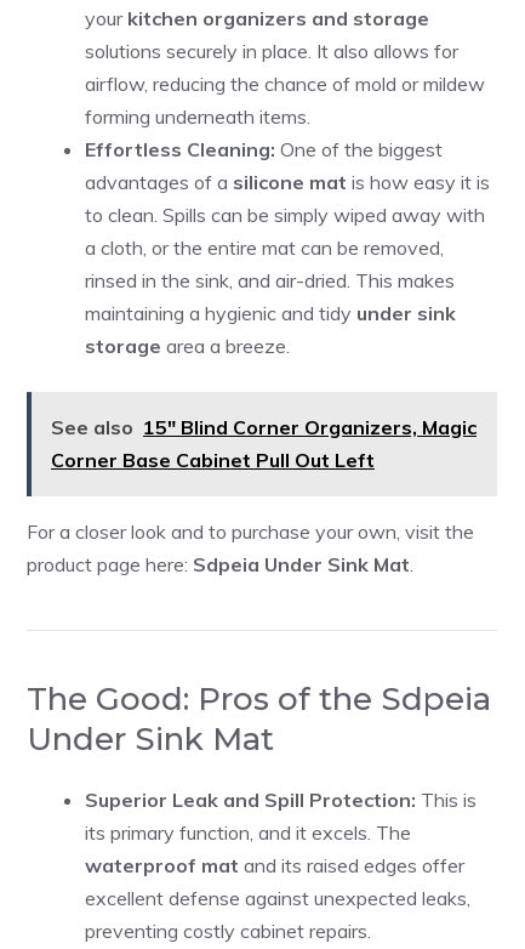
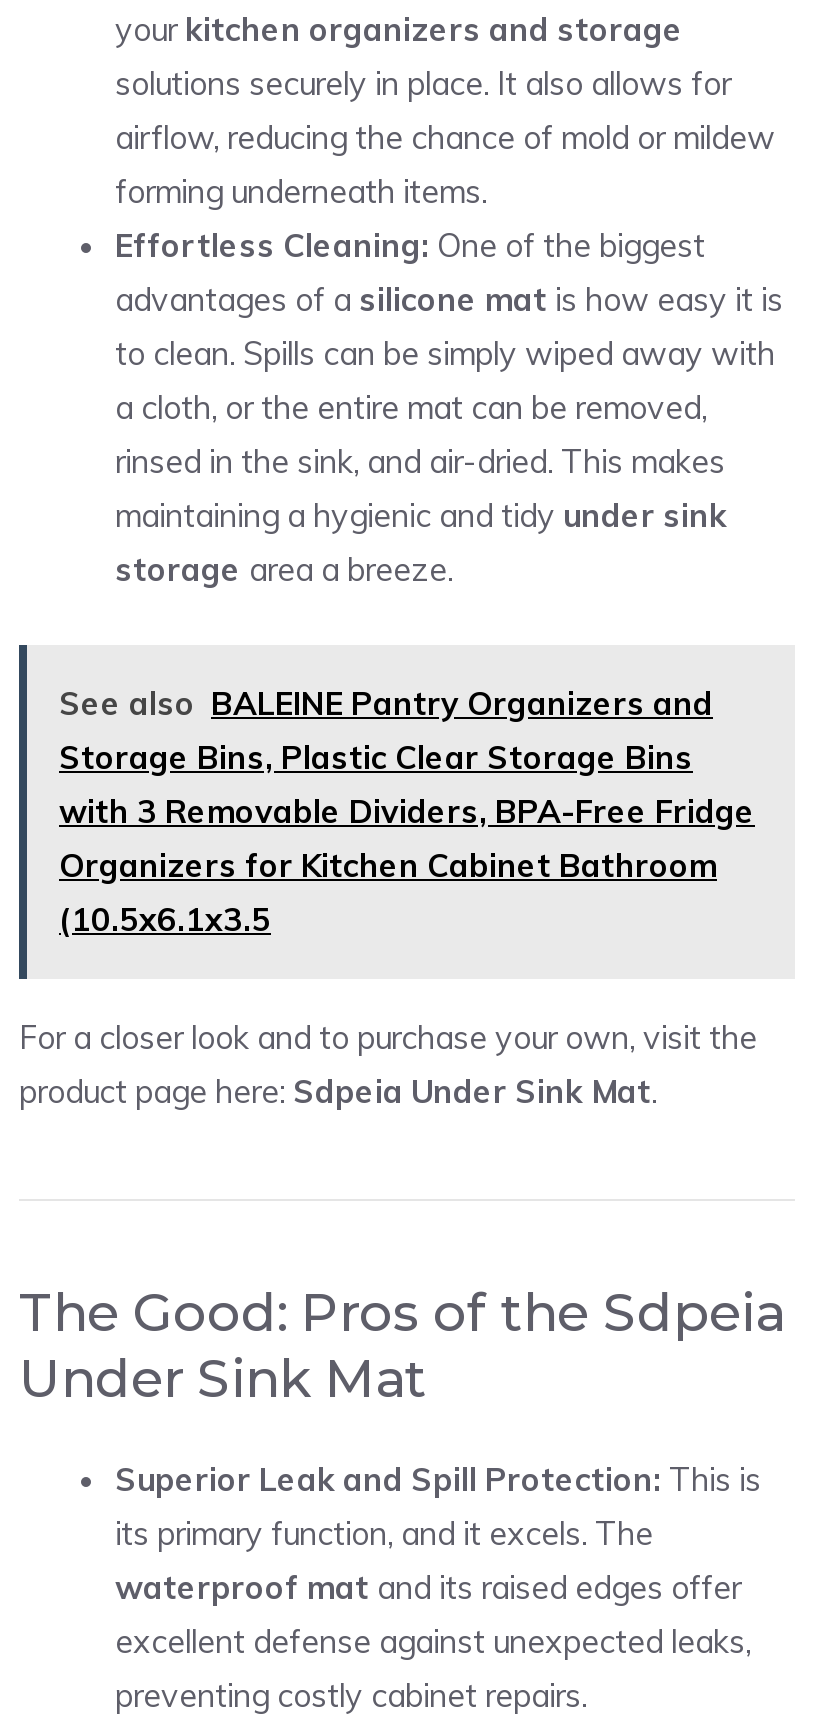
- See also 15" Blind Corner Organizers, Magic
- Corner Base Cabinet Pull Out Left
+ See also BALEINE Pantry Organizers and
+ Storage Bins, Plastic Clear Storage Bins
+ with 3 Removable Dividers, BPA-Free Fridge
+ Organizers for Kitchen Cabinet Bathroom
+ (10.5x6.1x3.5
